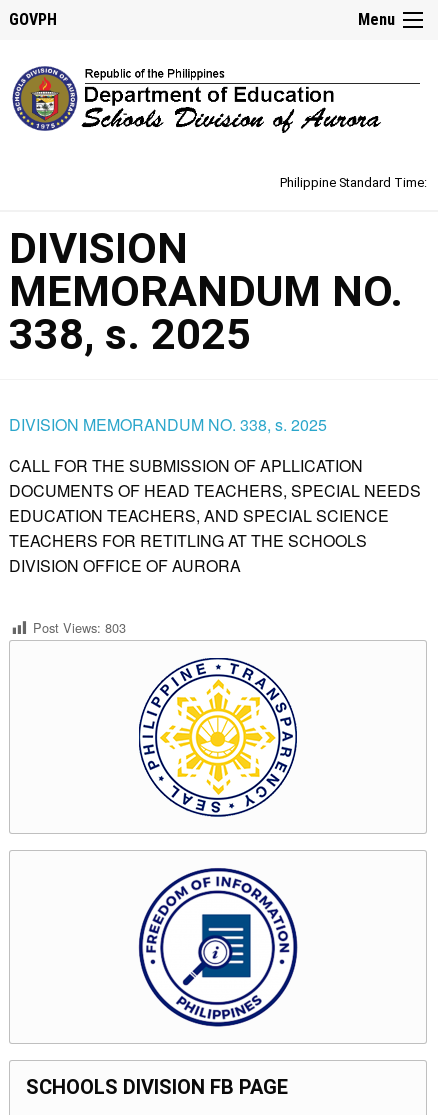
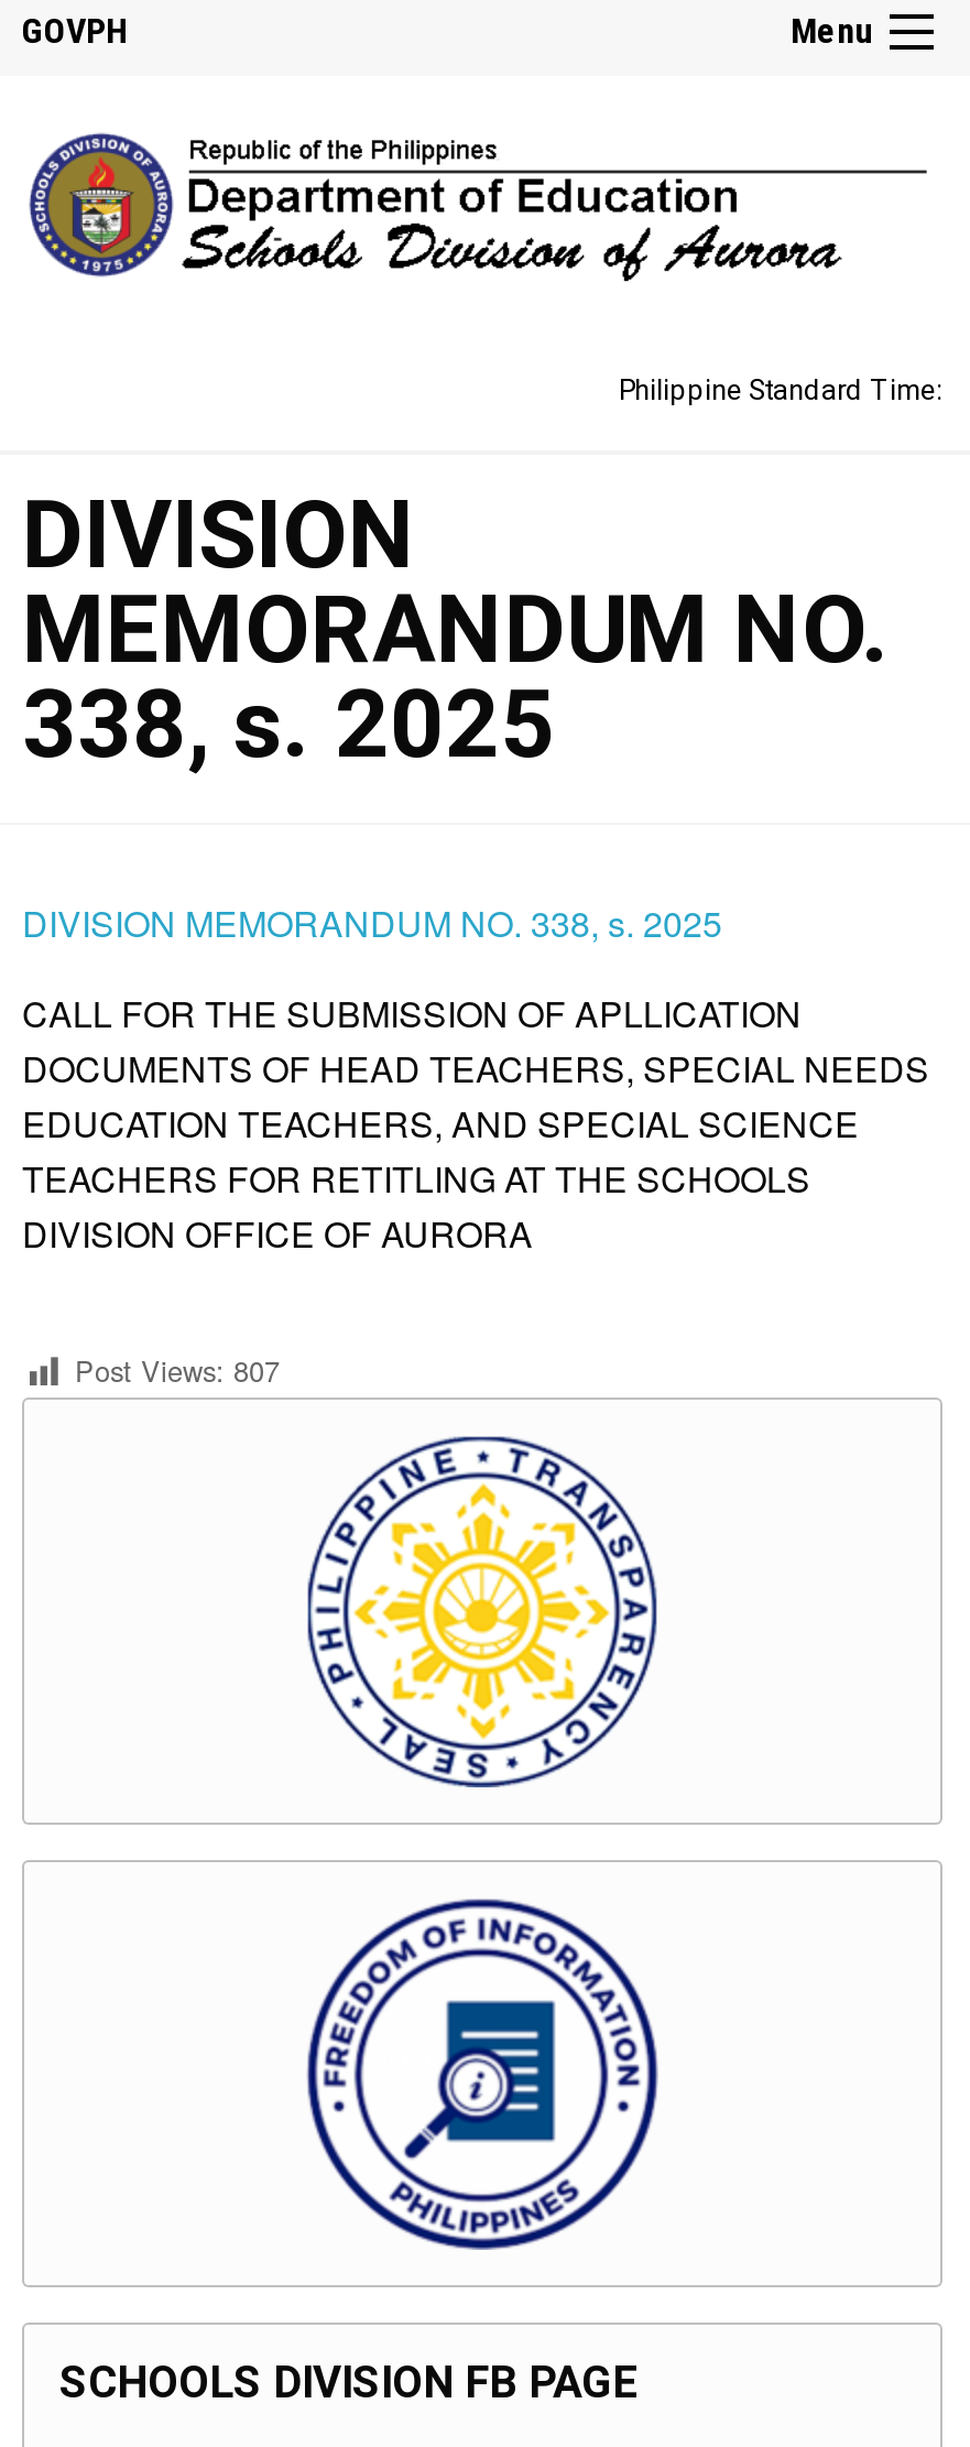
- Post Views: 803
+ Post Views: 807
